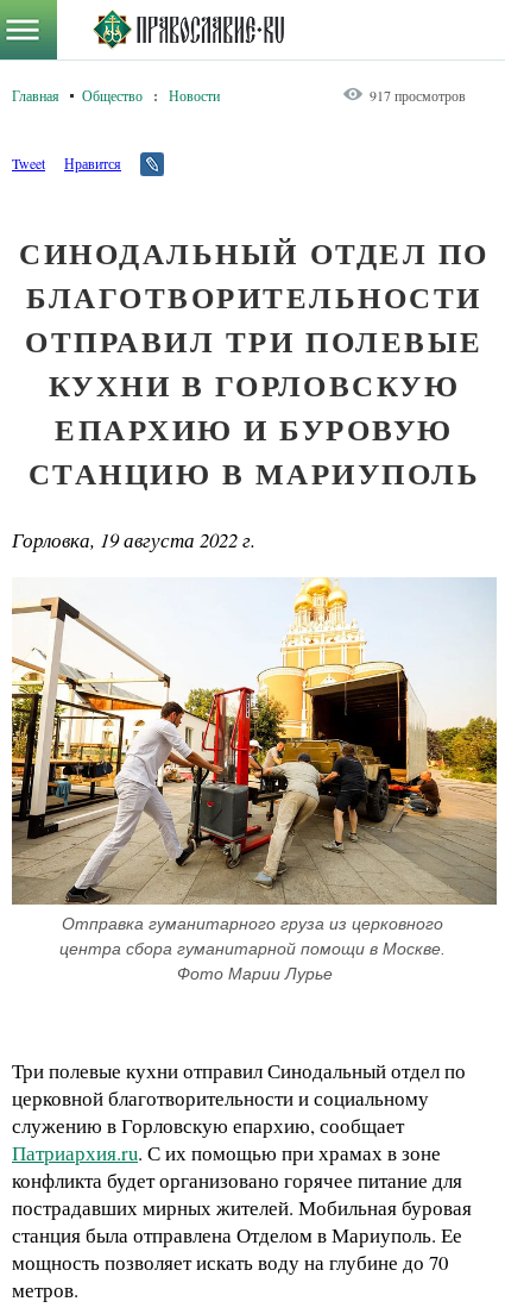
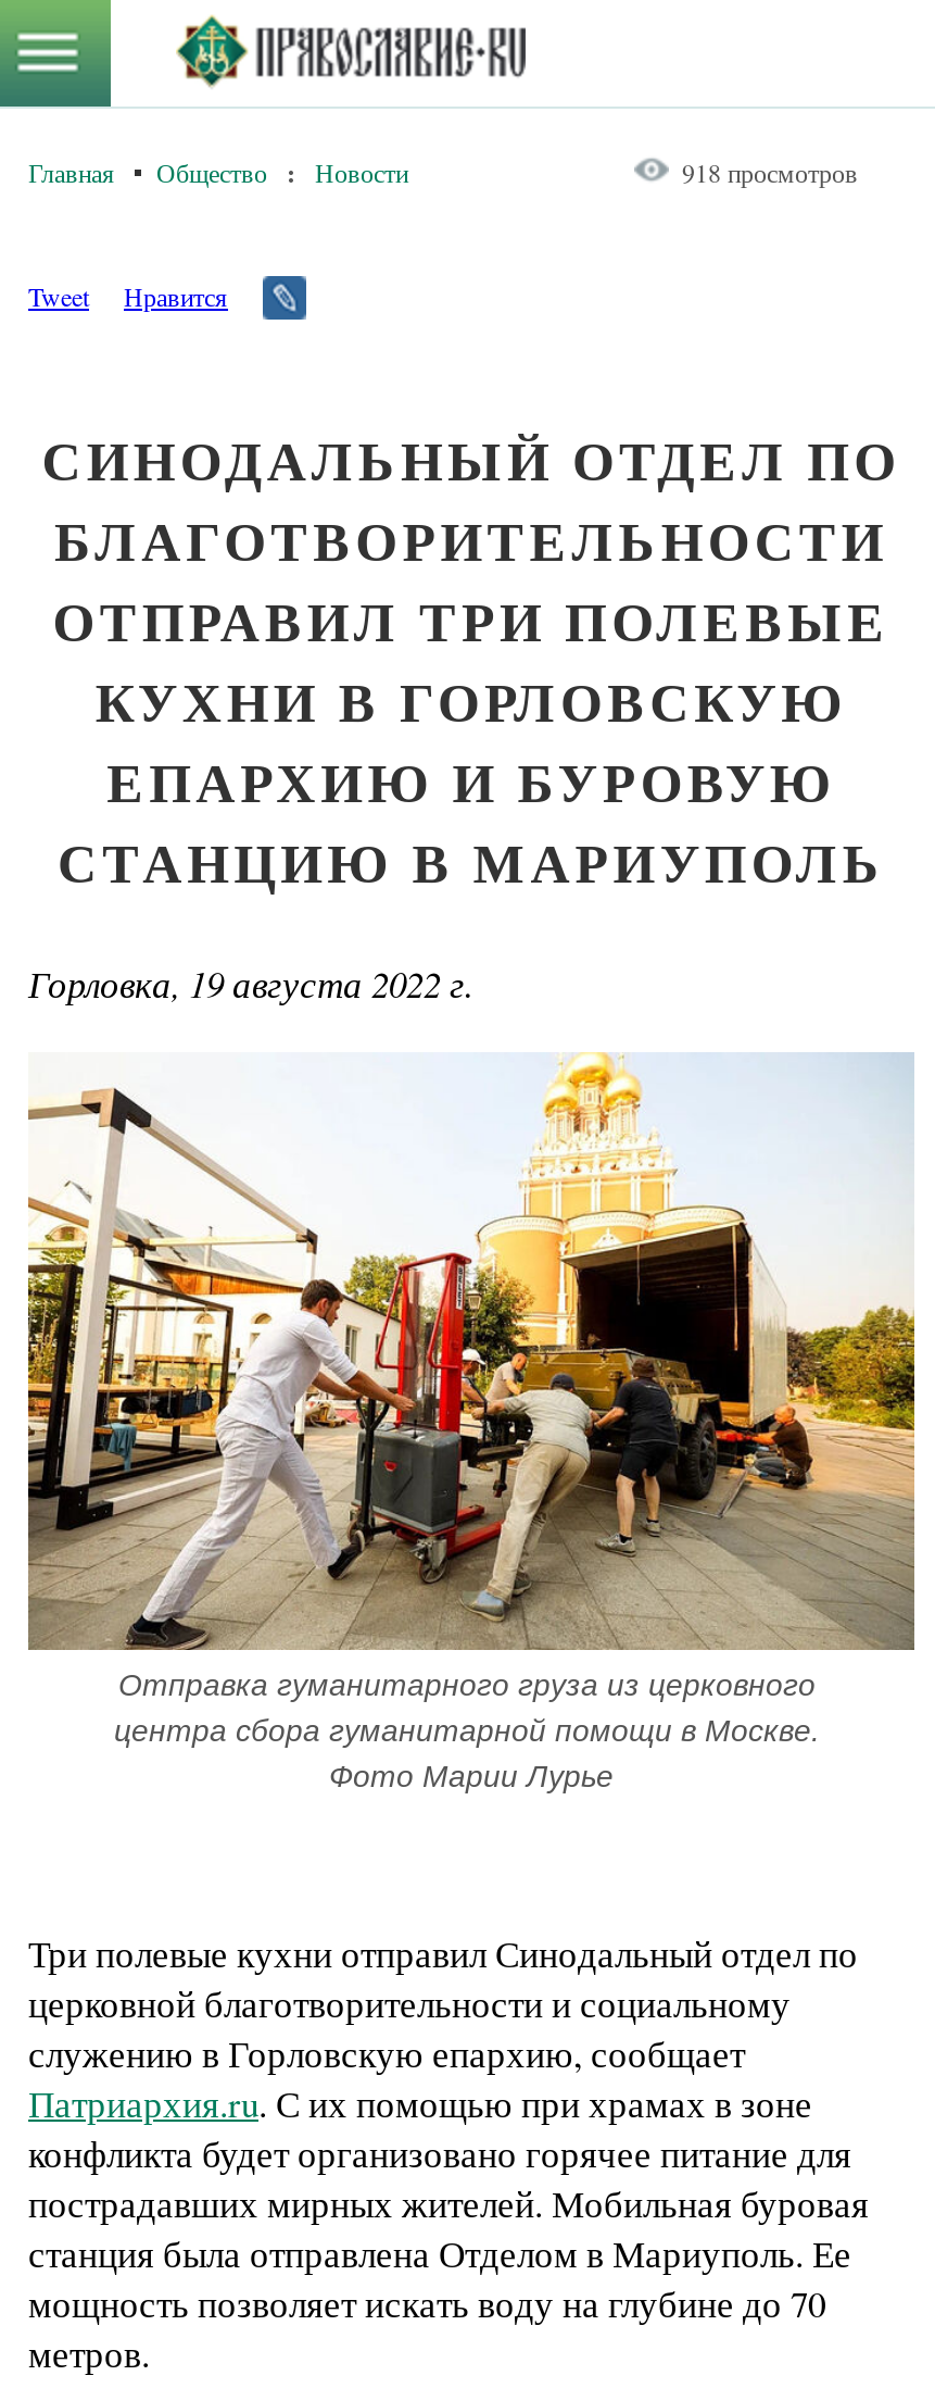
- 917 просмотров
+ 918 просмотров
